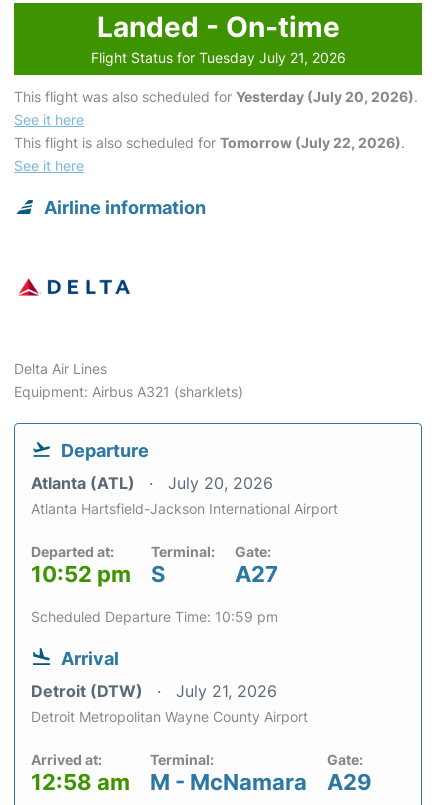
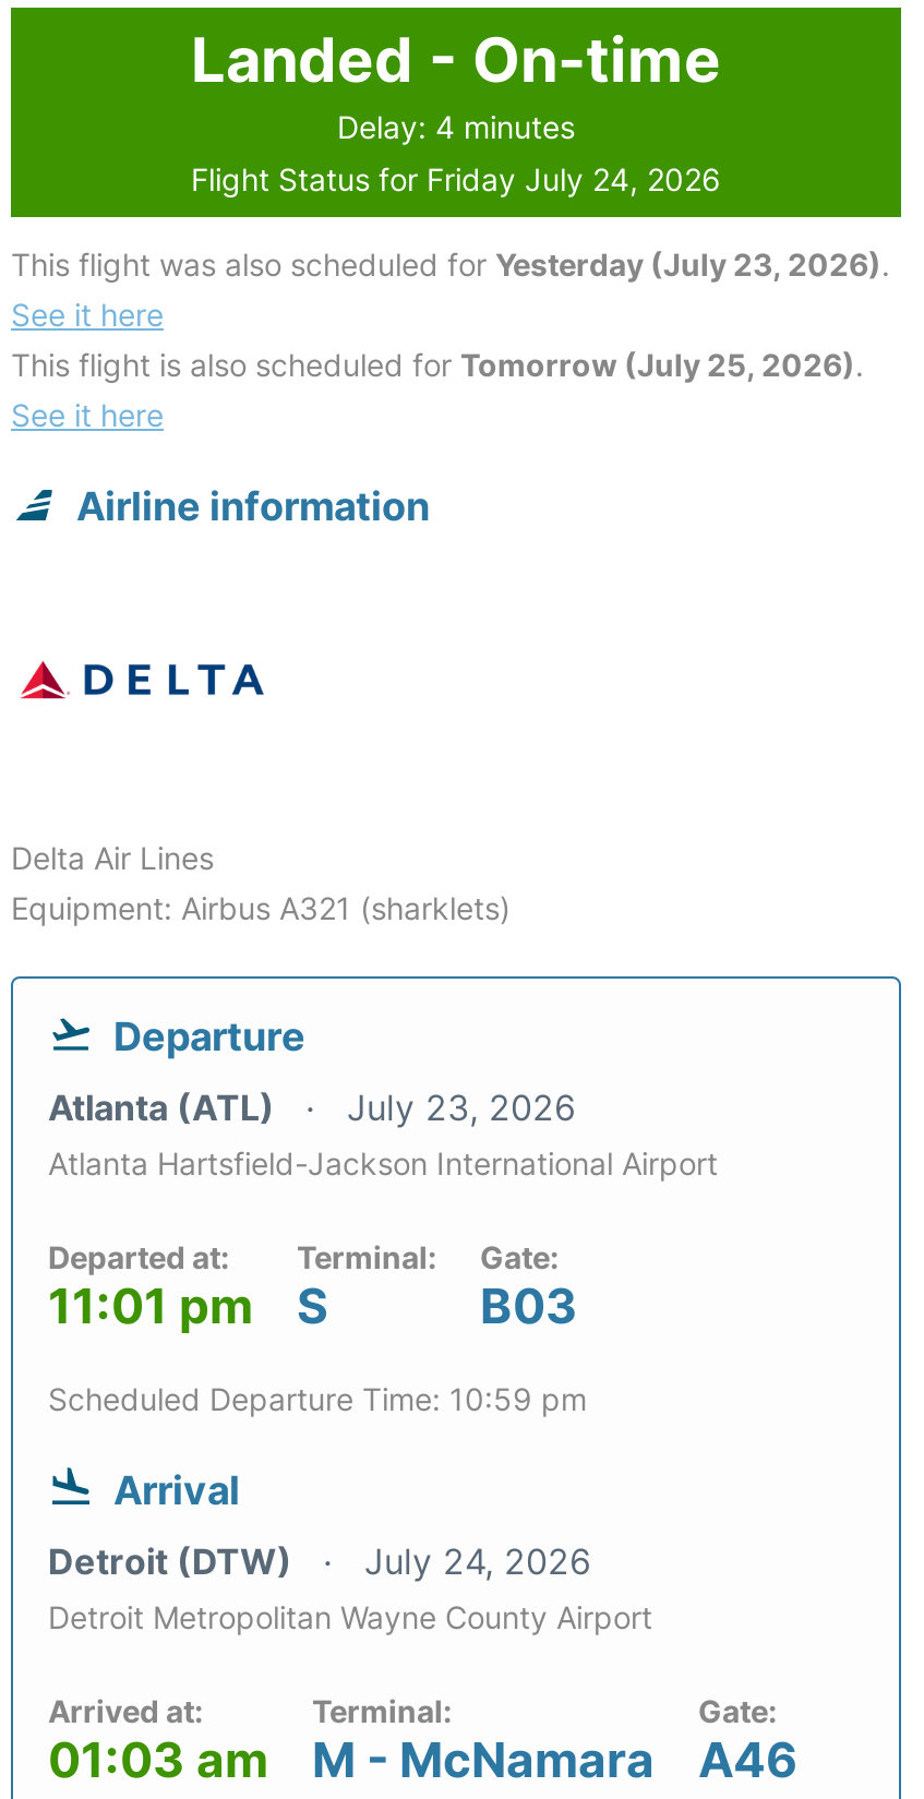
- Flight Status for Tuesday July 21, 2026
+ Delay: 4 minutes
+ Flight Status for Friday July 24, 2026

- This flight was also scheduled for Yesterday (July 20, 2026).
+ This flight was also scheduled for Yesterday (July 23, 2026).

- This flight is also scheduled for Tomorrow (July 22, 2026).
+ This flight is also scheduled for Tomorrow (July 25, 2026).

- Atlanta (ATL) July 20, 2026
+ Atlanta (ATL) July 23, 2026

- 10:52 pm S
+ 11:01 pm S

- A27
+ B03

- Detroit (DTW) July 21, 2026
+ Detroit (DTW) July 24, 2026

- 12:58 am
+ 01:03 am

- A29
+ A46
